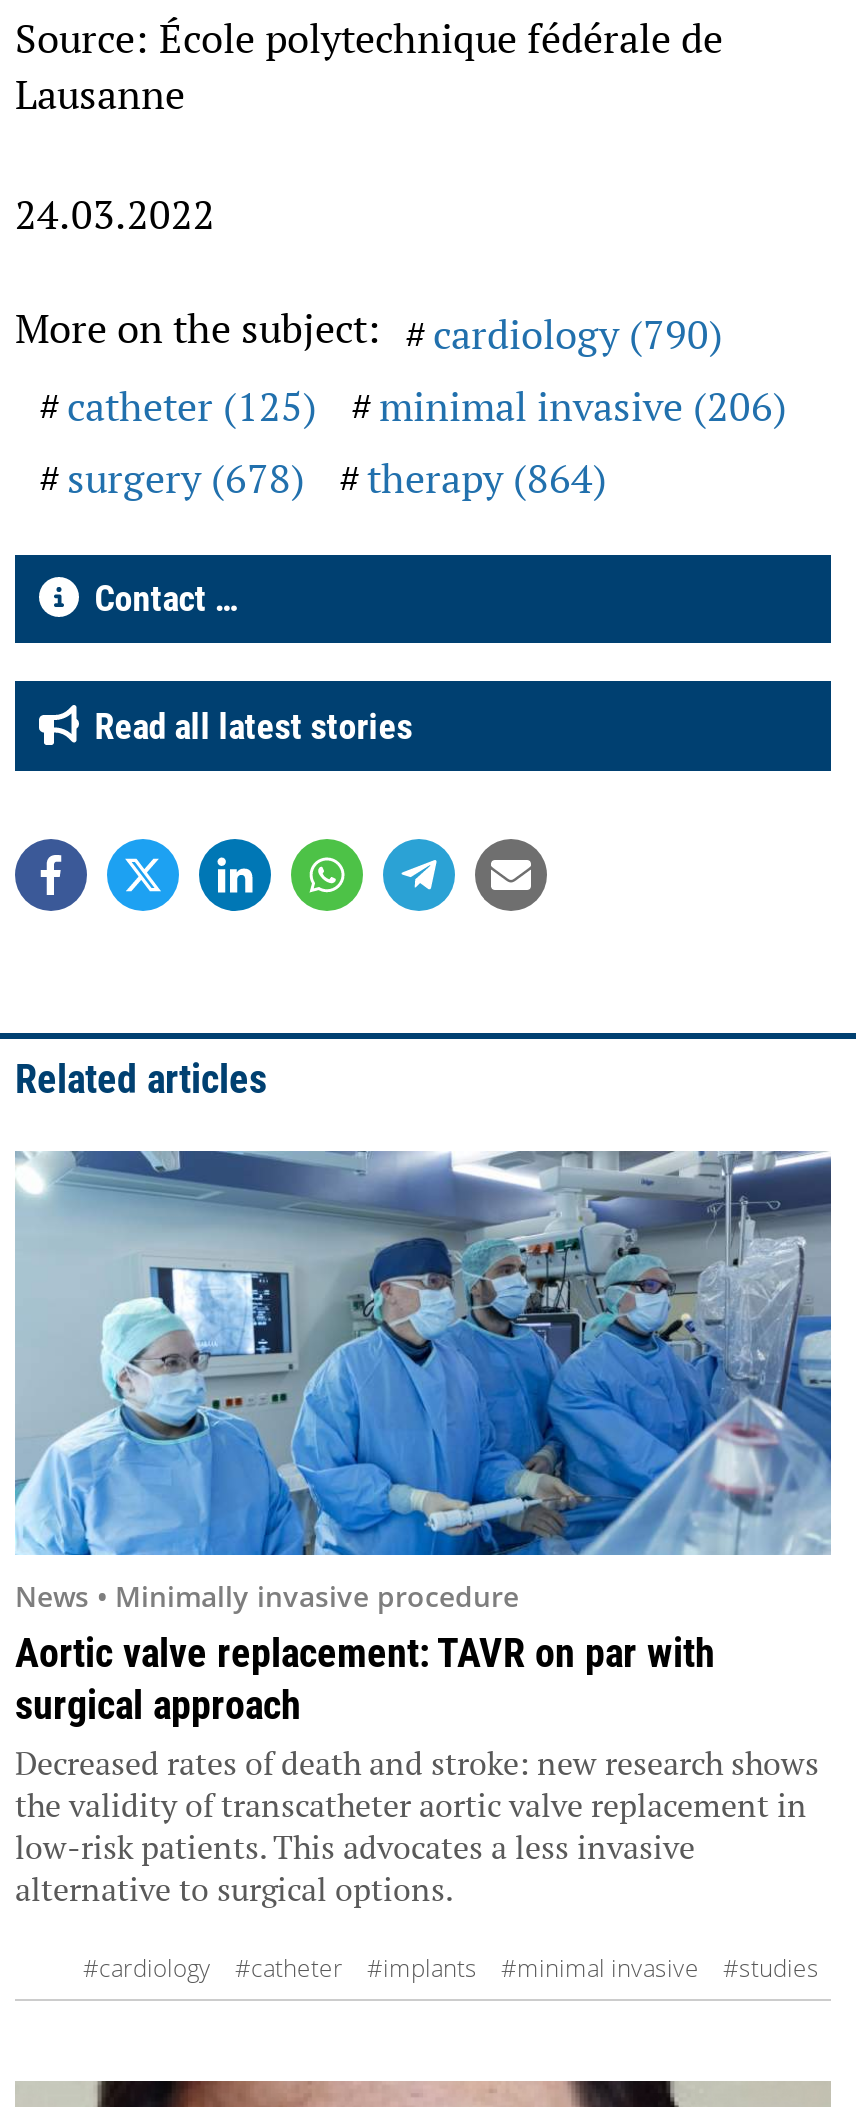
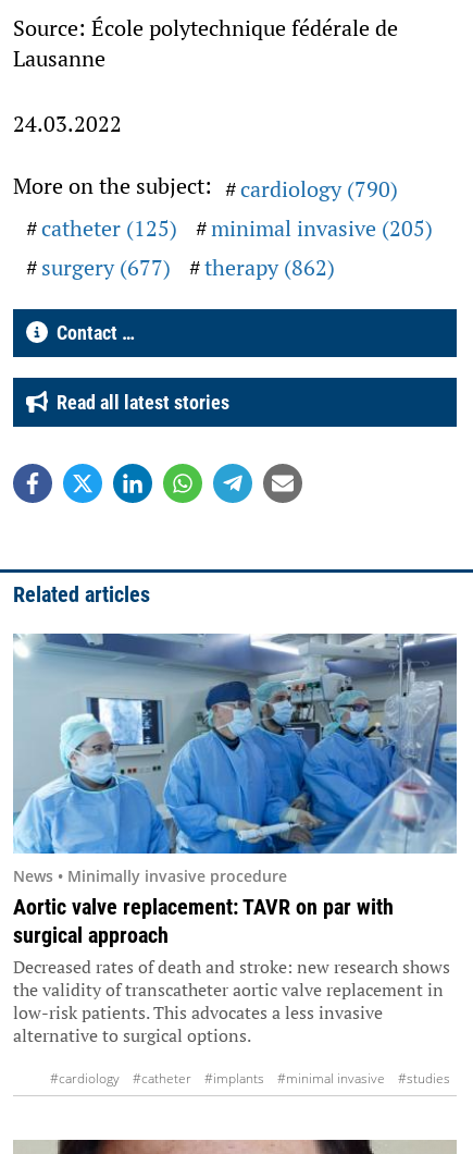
- minimal invasive (206)
+ minimal invasive (205)

- surgery (678)
+ surgery (677)

- therapy (864)
+ therapy (862)
